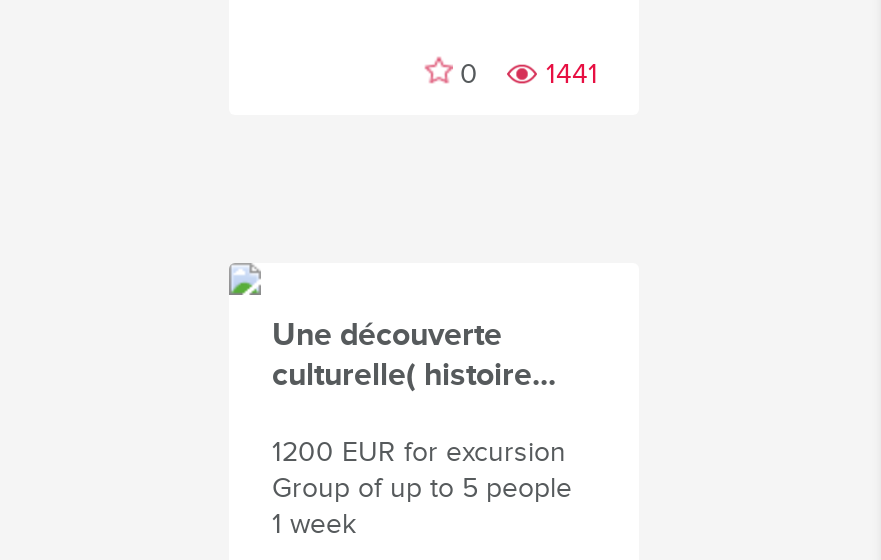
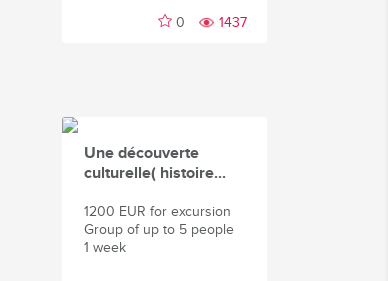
- 1441
+ 1437
